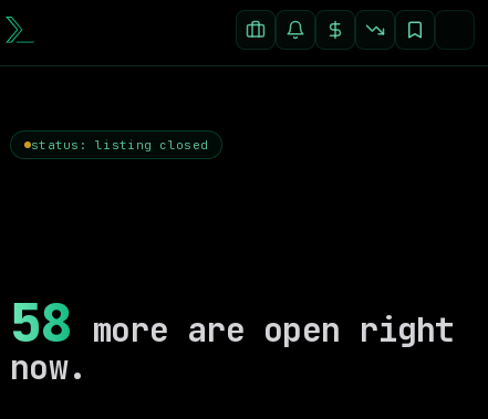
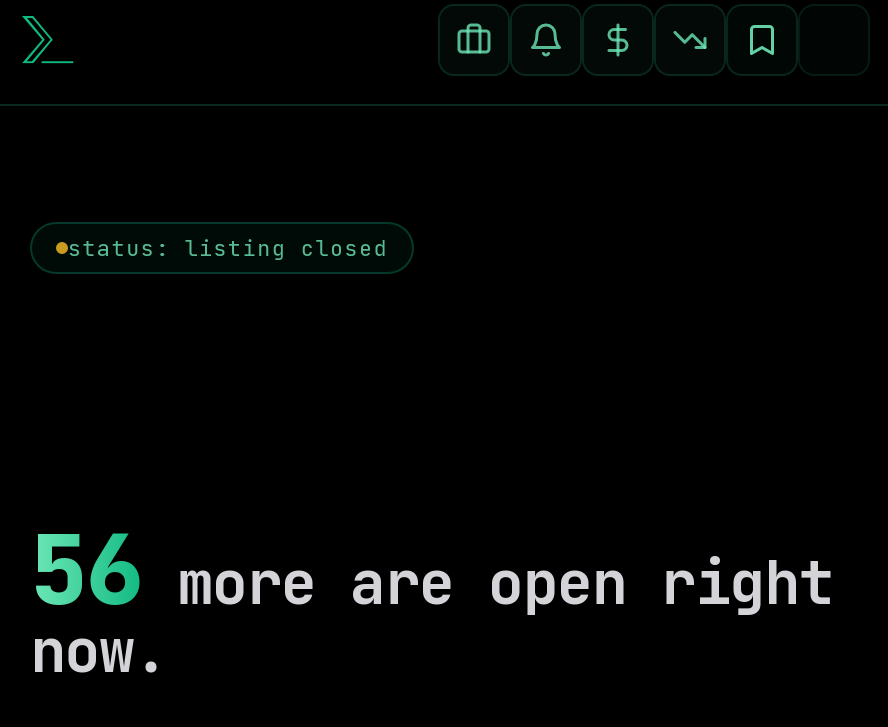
- 58 more are open right
+ 56 more are open right
